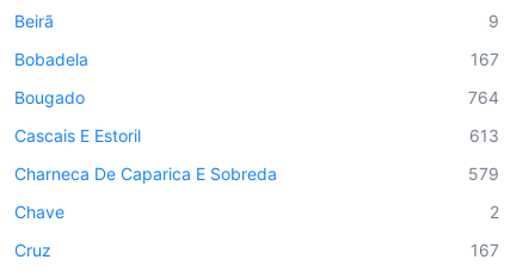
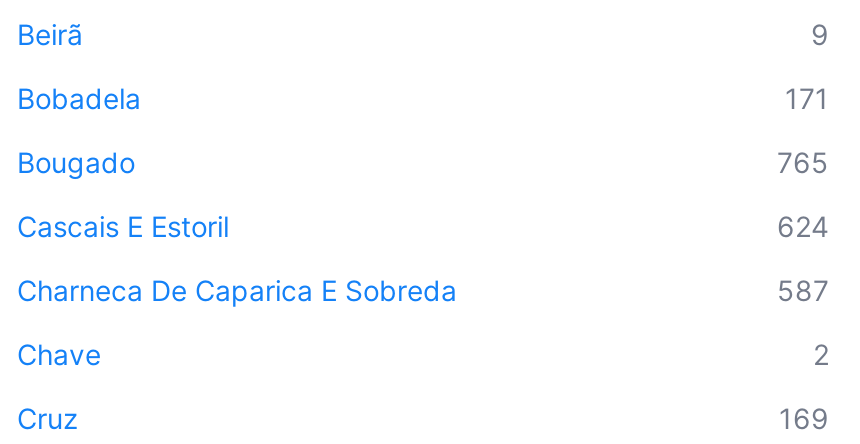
- 167
+ 171

- 764
+ 765

- 613
+ 624

- 579
+ 587

- 167
+ 169
